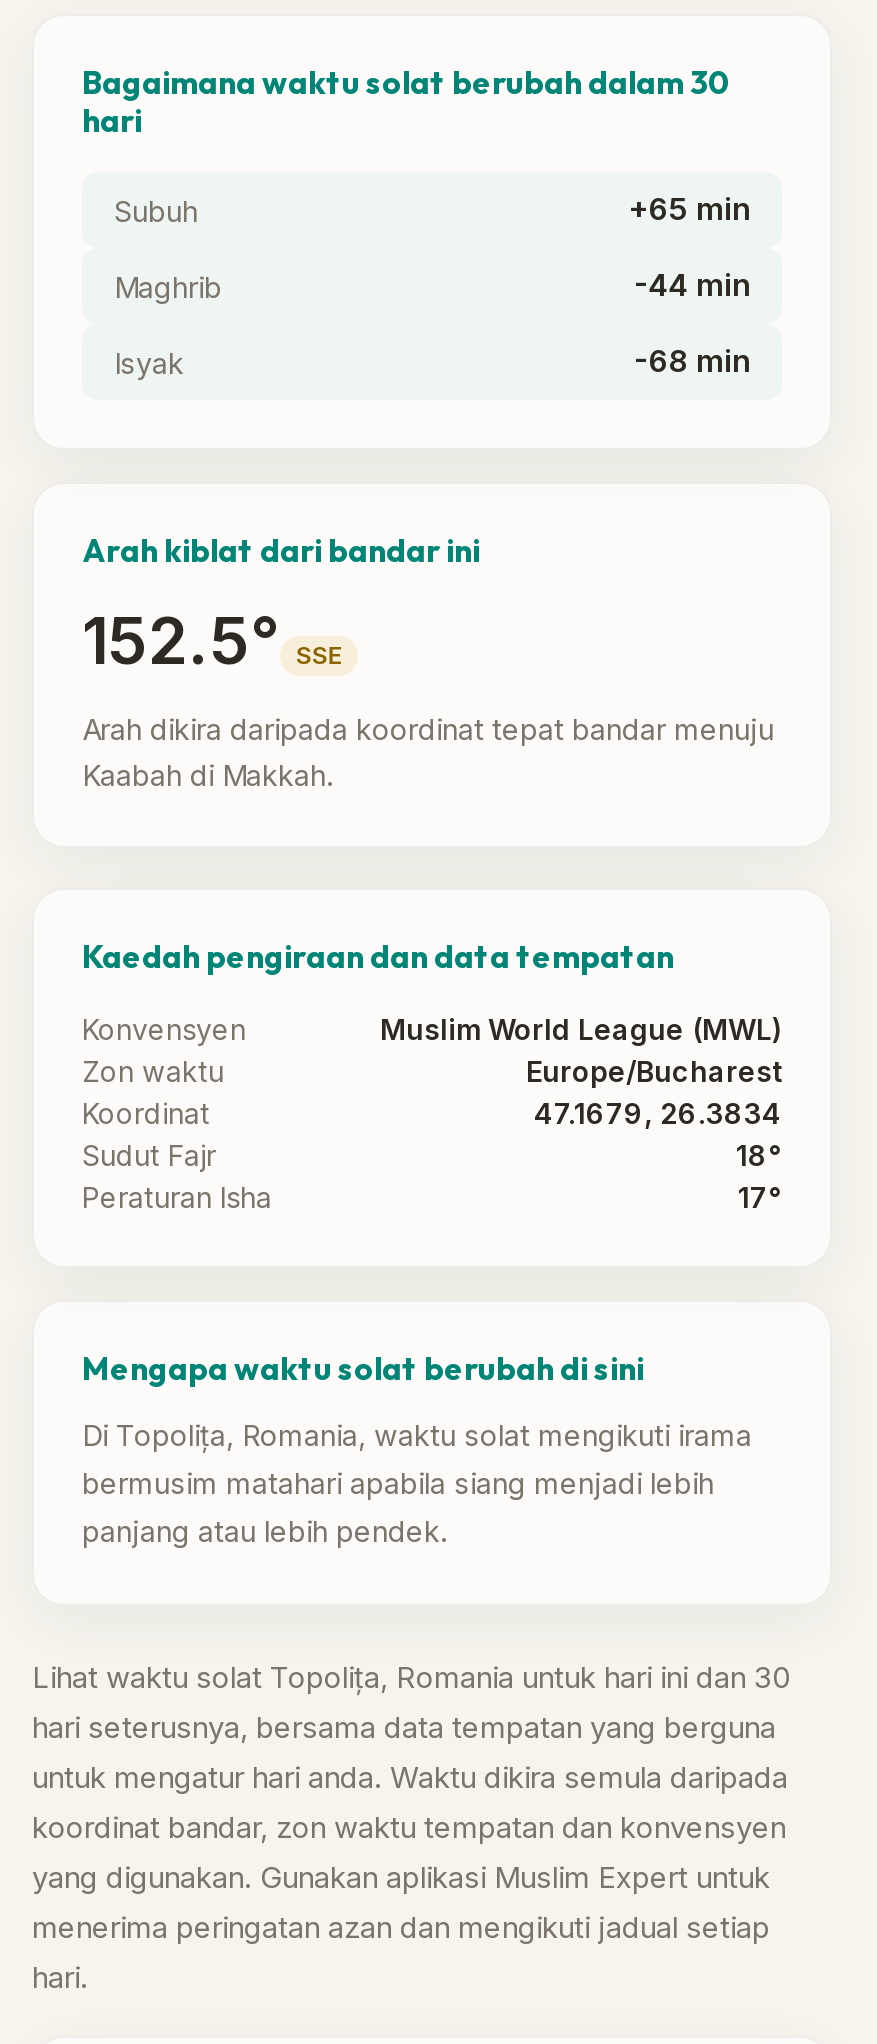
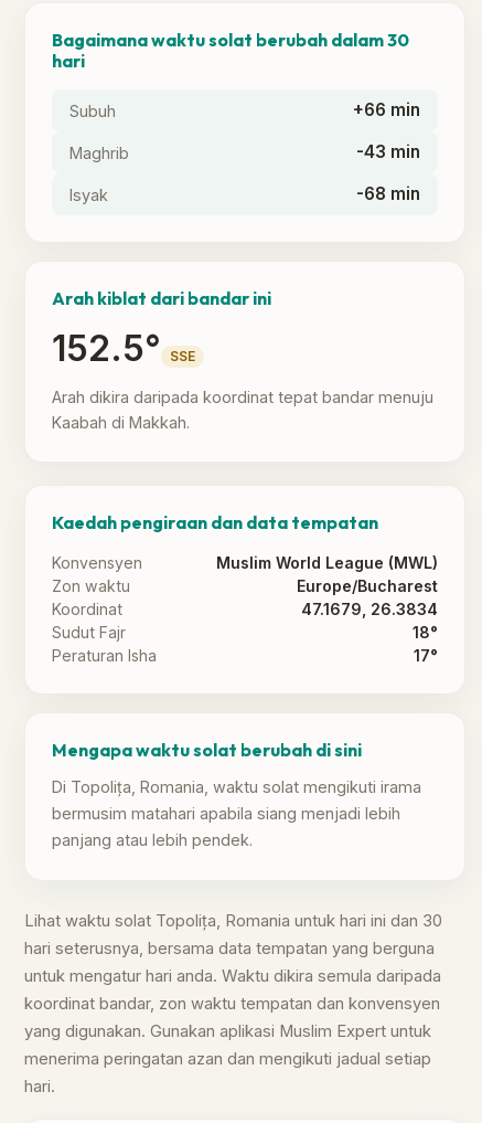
- +65 min
+ +66 min

- -44 min
+ -43 min
